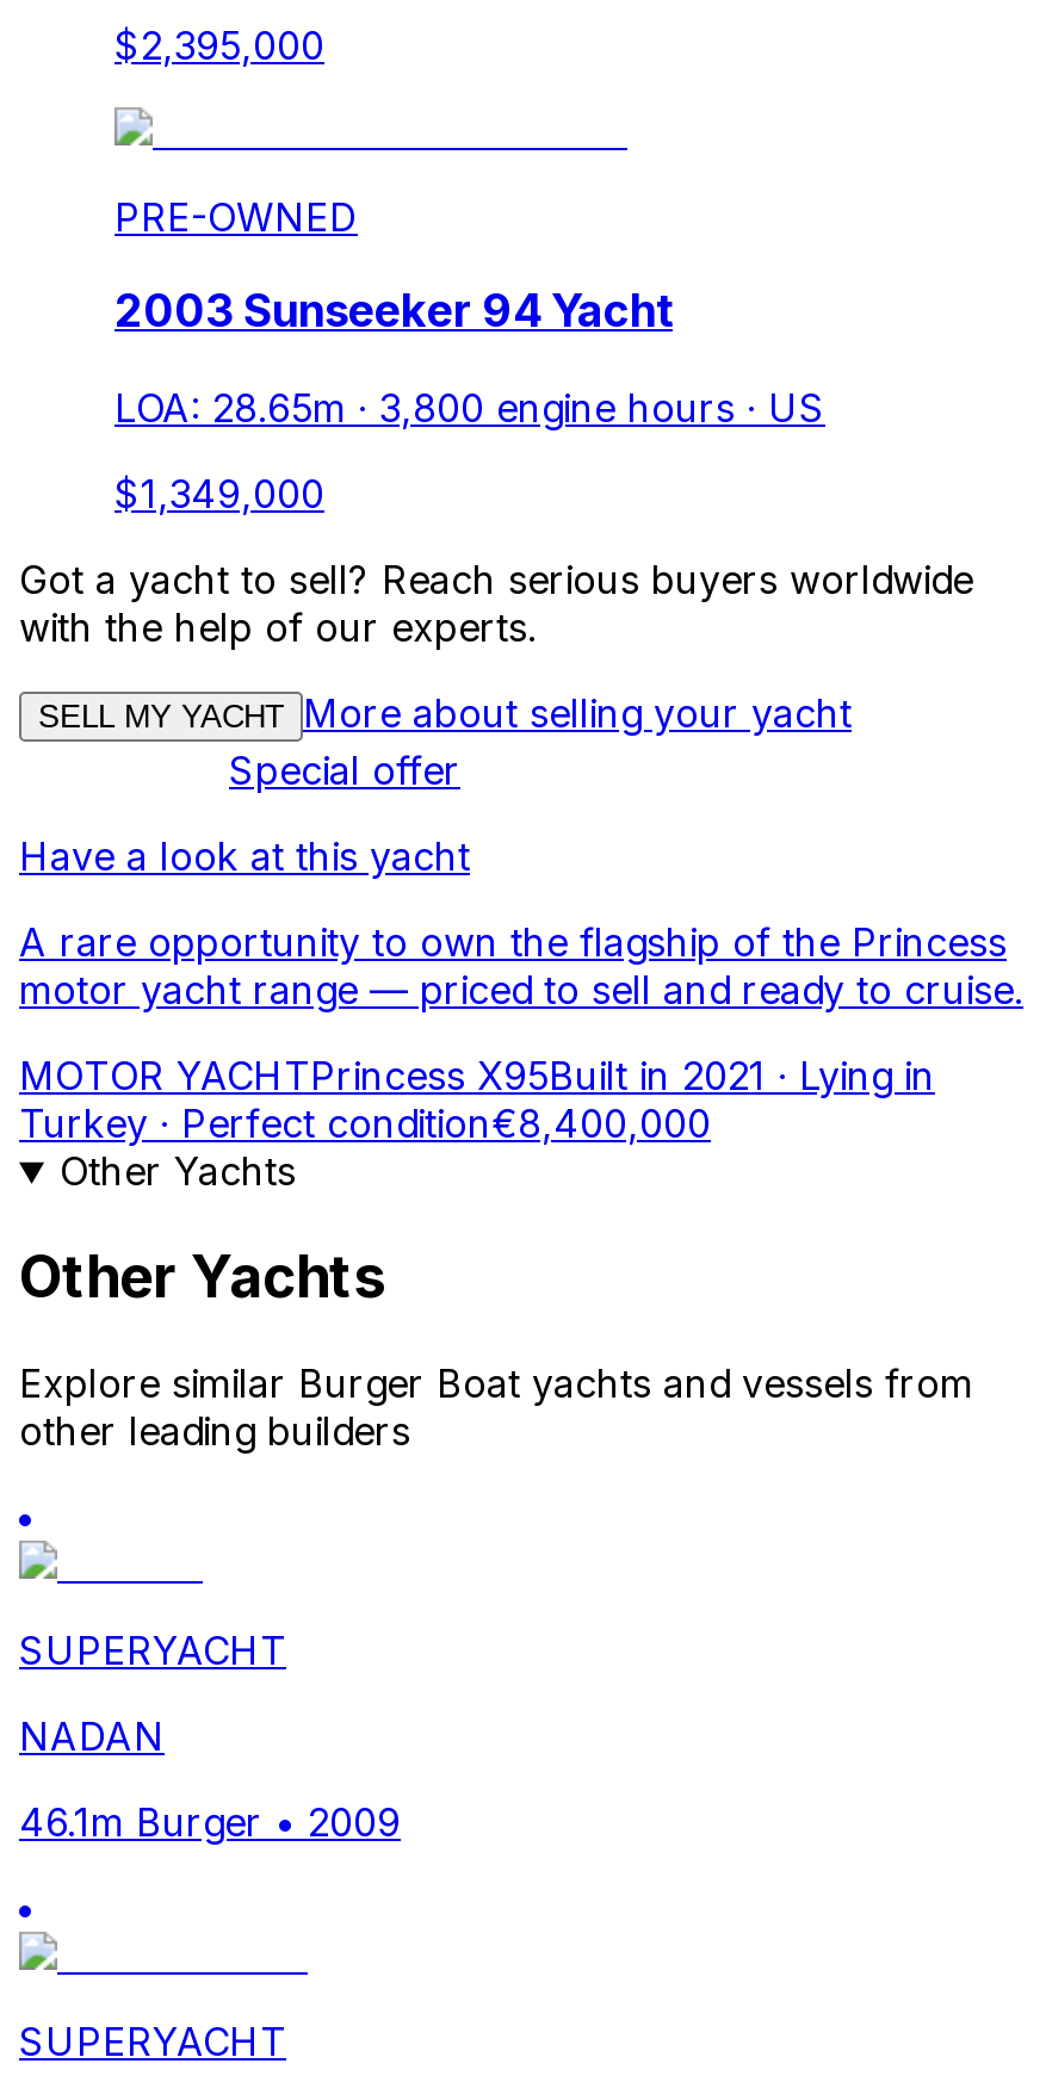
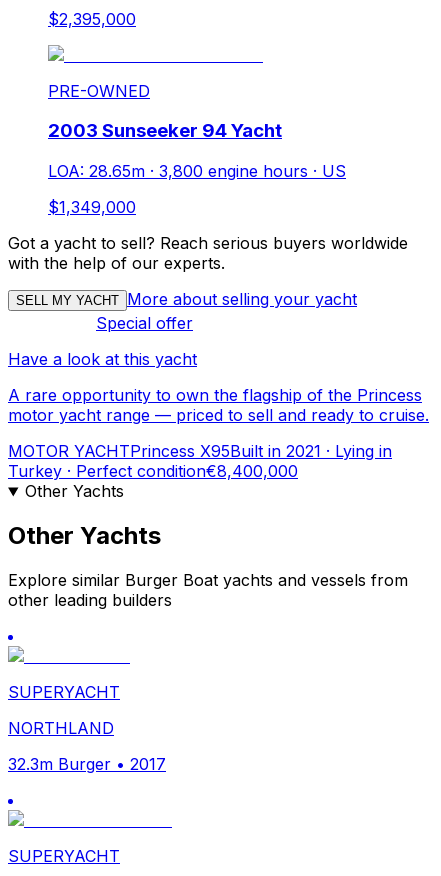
- NADAN
+ NORTHLAND

- 46.1m Burger • 2009
+ 32.3m Burger • 2017
